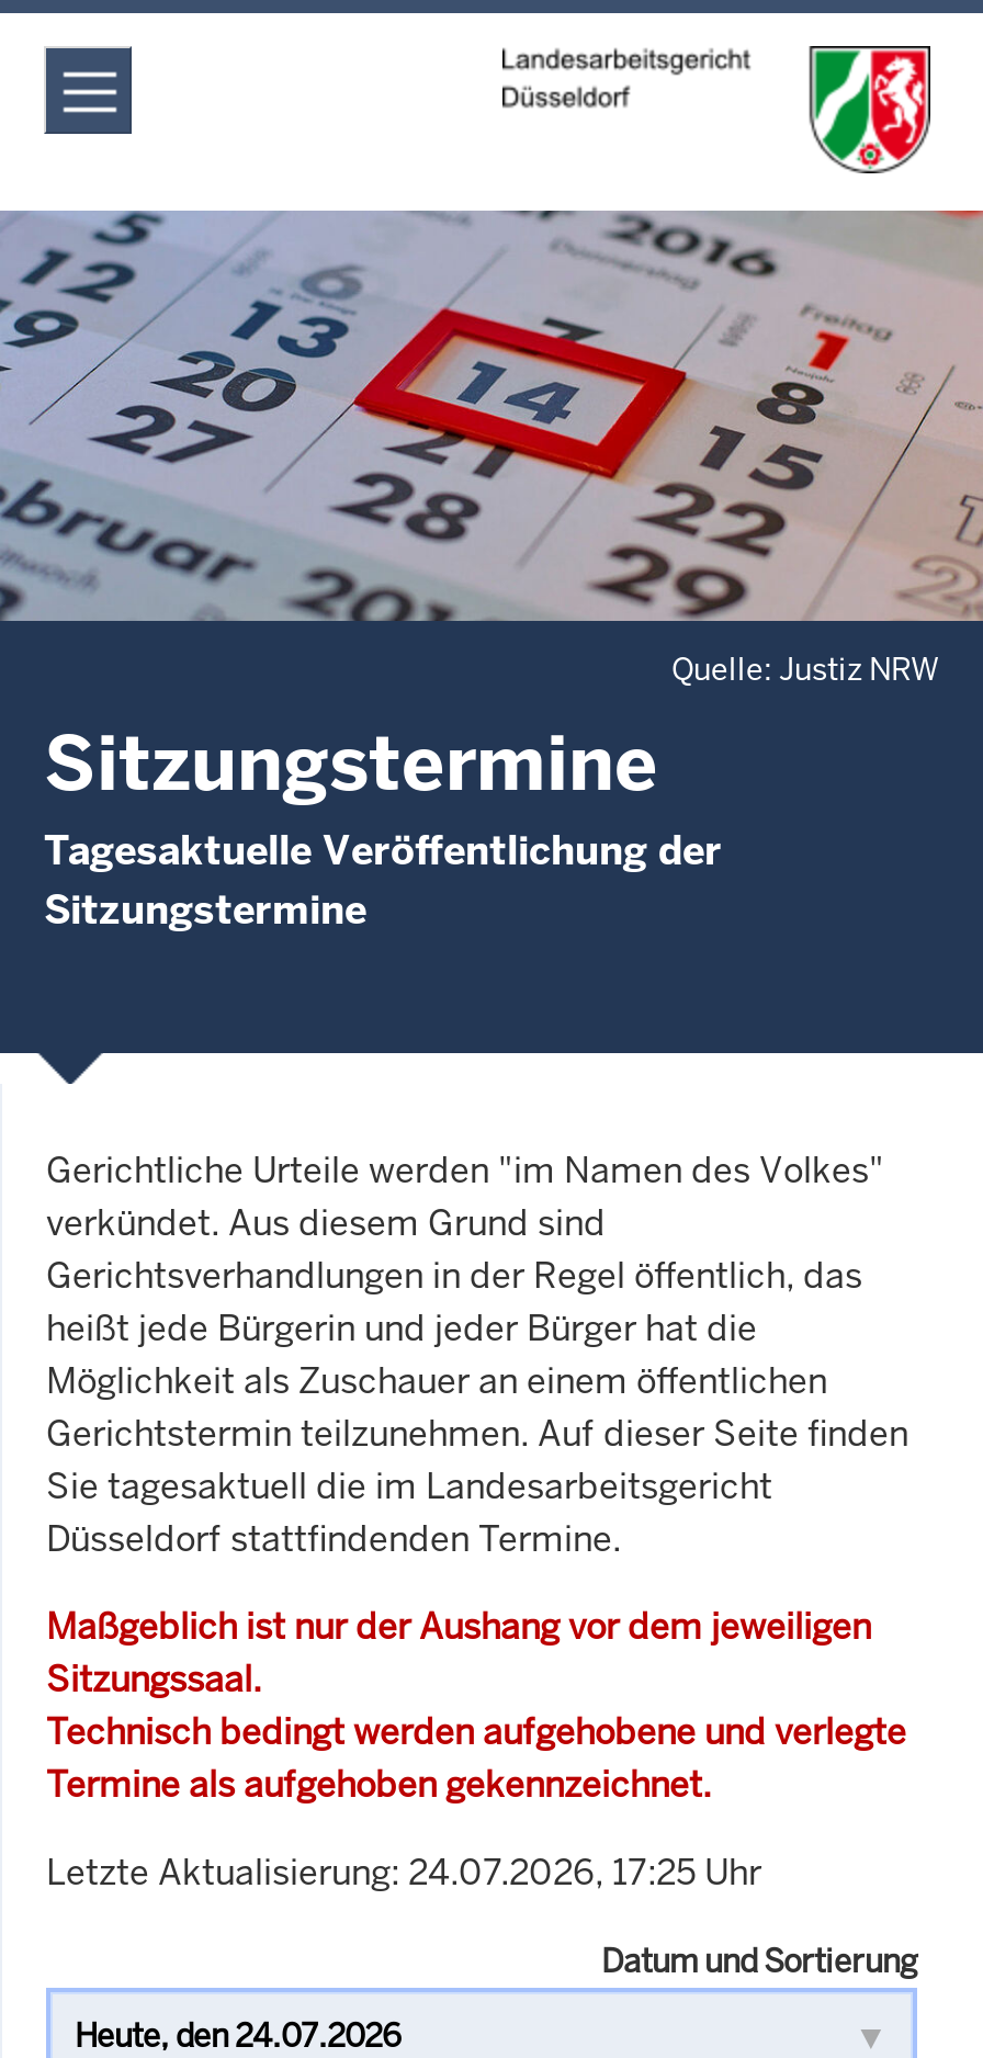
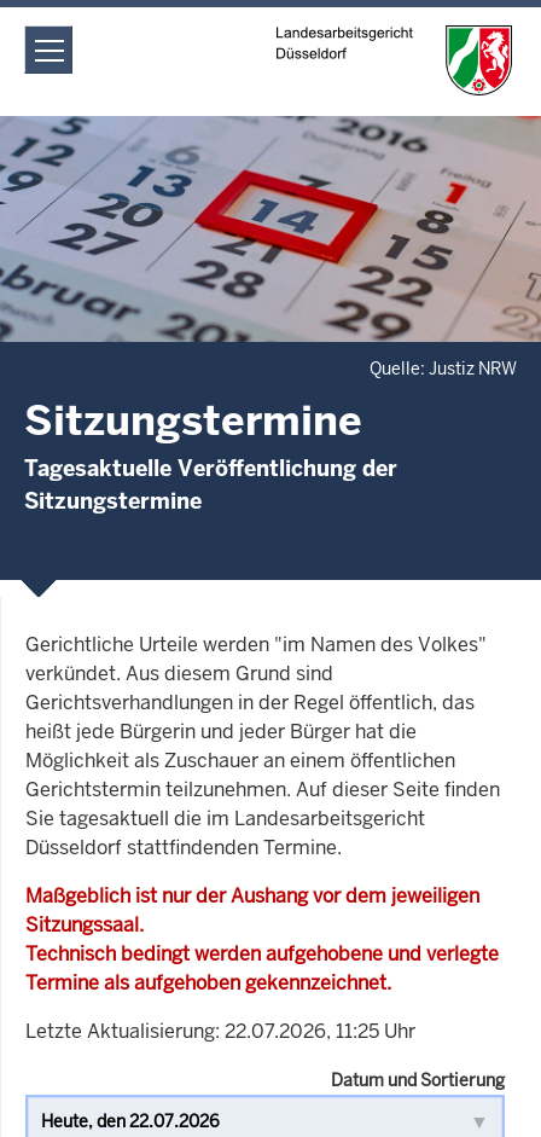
- Letzte Aktualisierung: 24.07.2026, 17:25 Uhr
+ Letzte Aktualisierung: 22.07.2026, 11:25 Uhr
